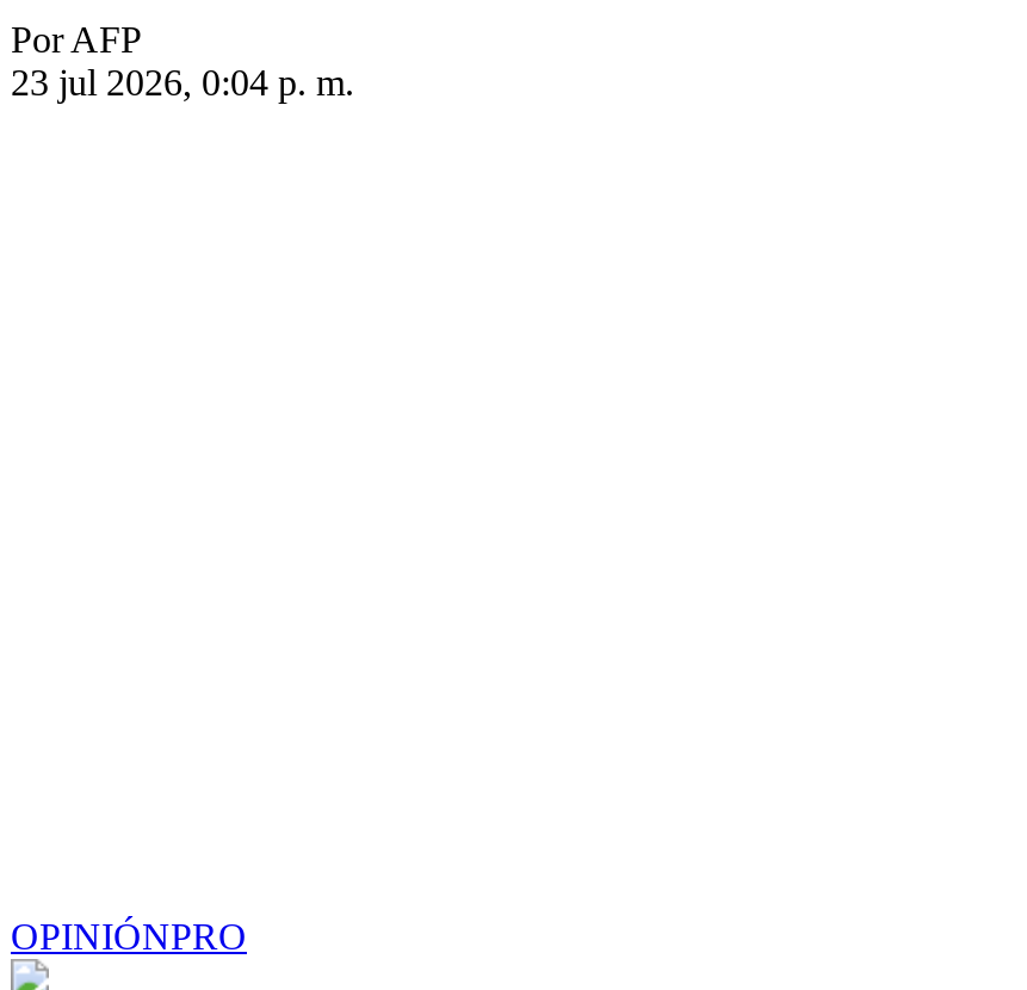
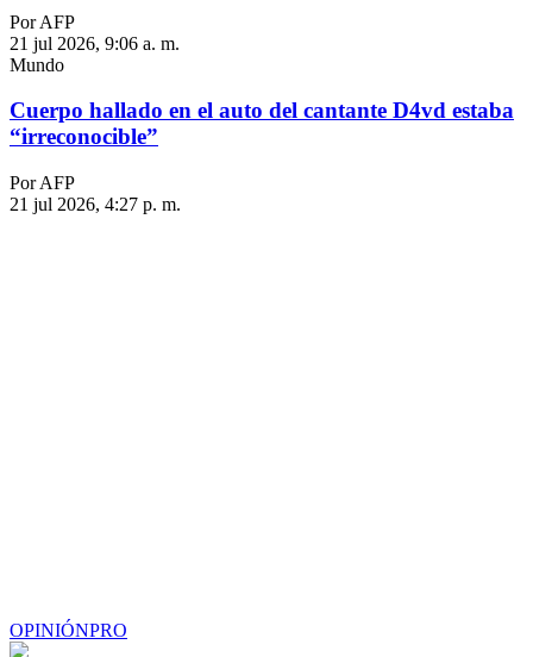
- 23 jul 2026, 0:04 p. m.
+ 21 jul 2026, 9:06 a. m.
+ Mundo
+ Cuerpo hallado en el auto del cantante D4vd estaba
+ “irreconocible”
+ Por AFP
+ 21 jul 2026, 4:27 p. m.
